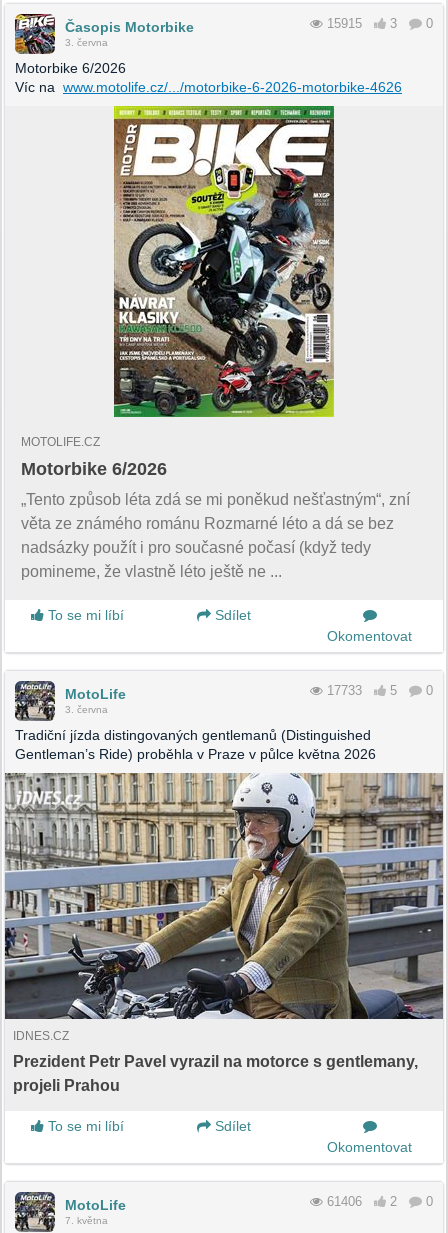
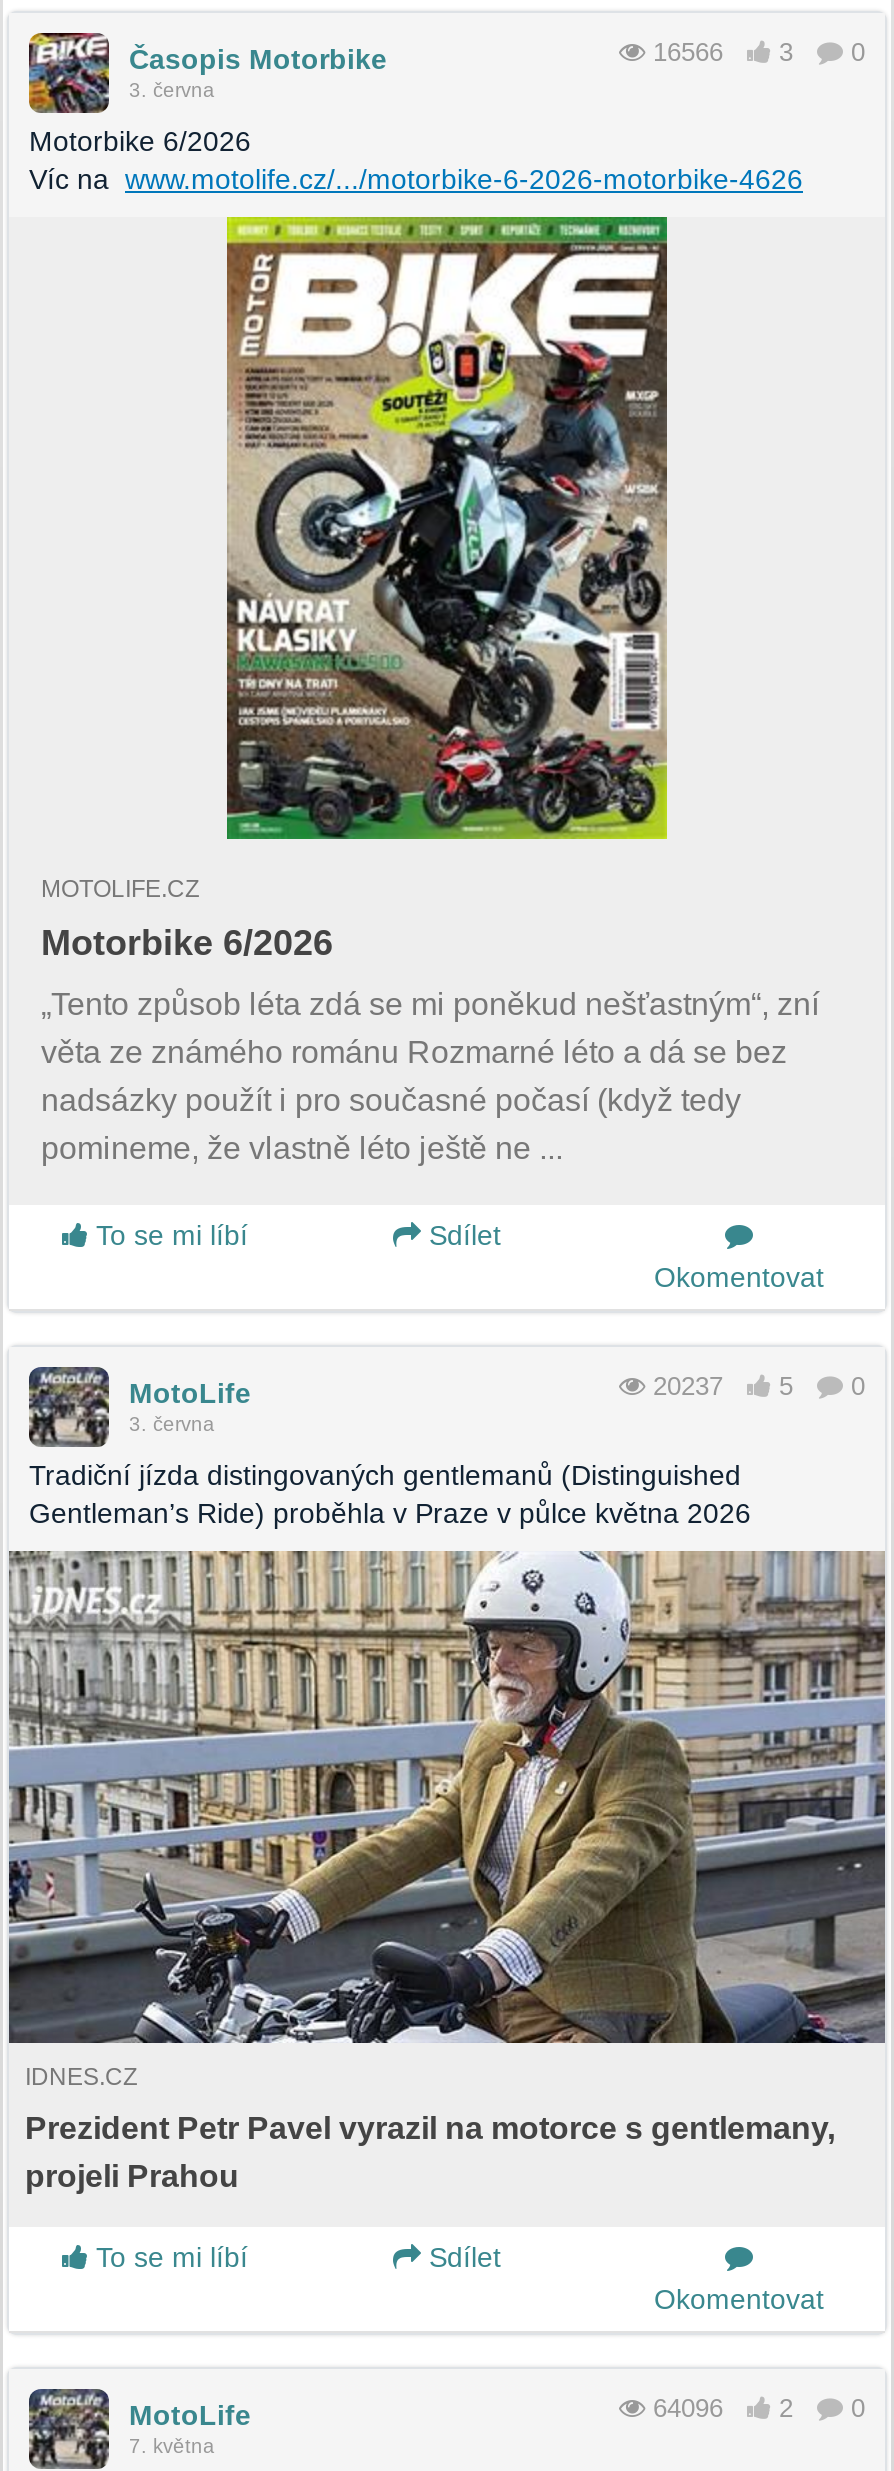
- 15915 3 0
+ 16566 3 0

- 17733 5 0
+ 20237 5 0

- 61406 2 0
+ 64096 2 0
